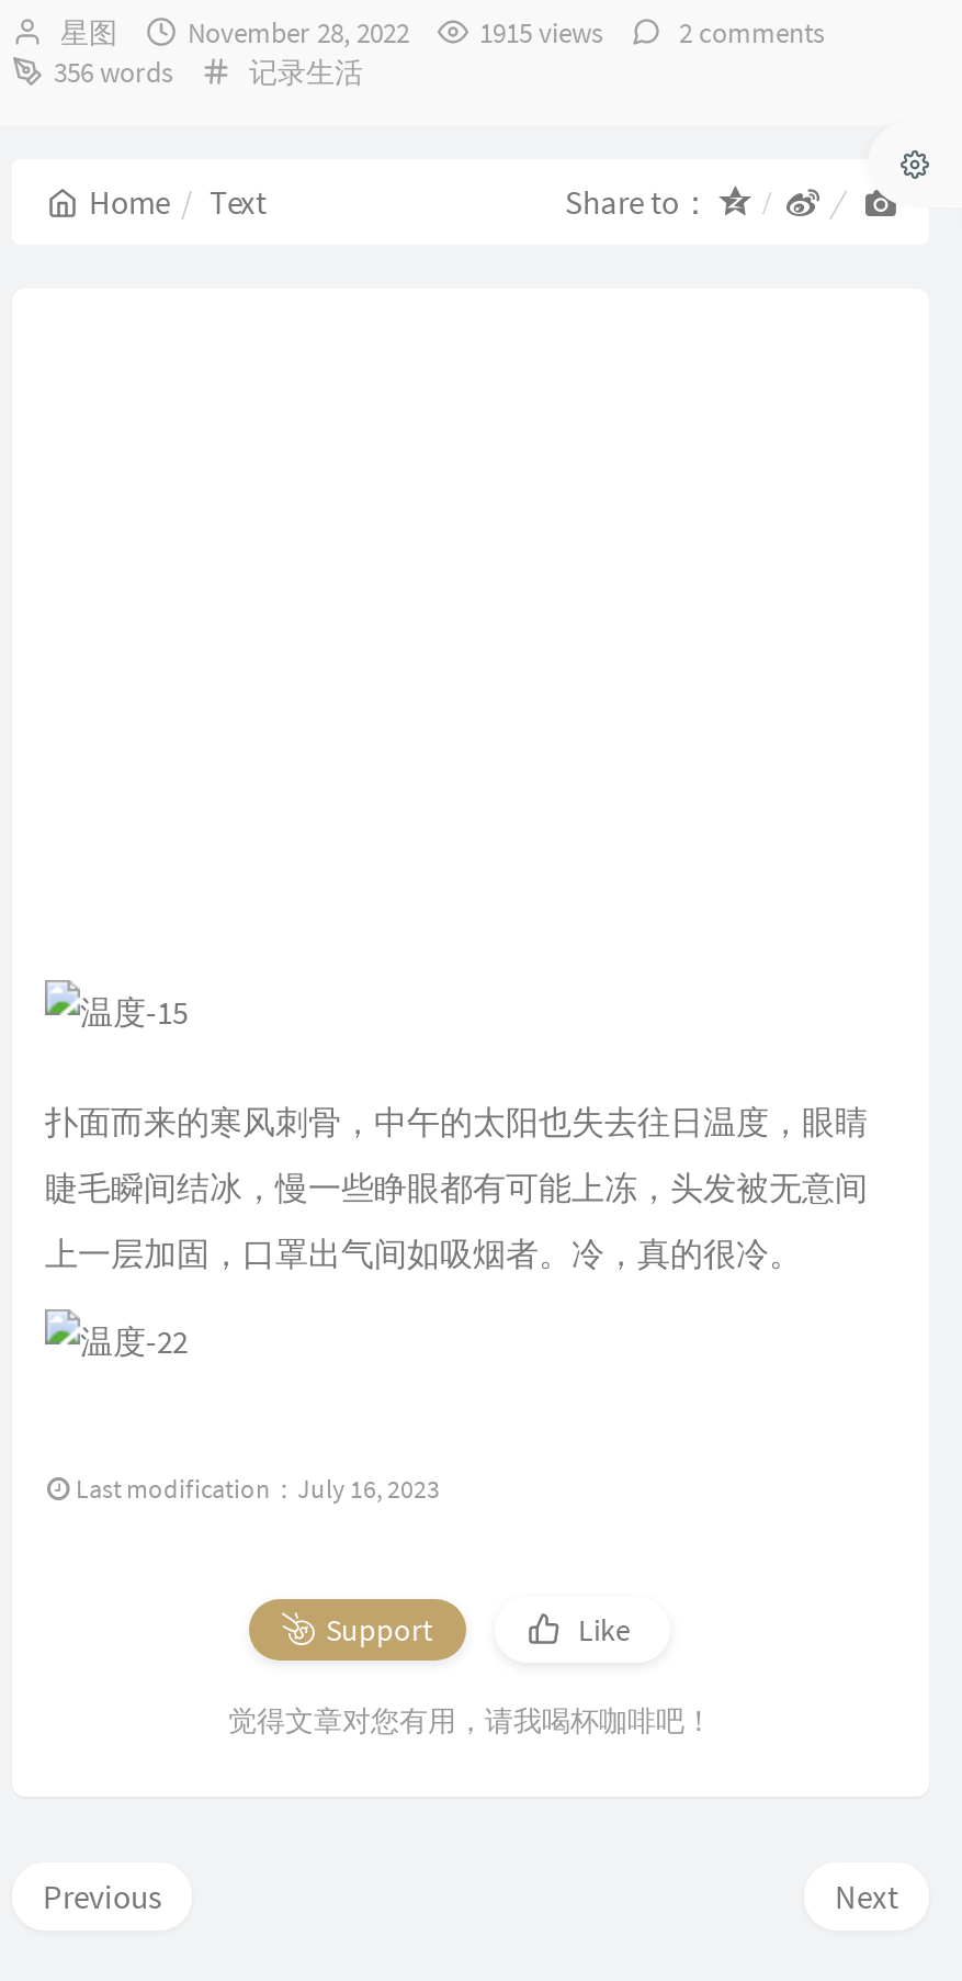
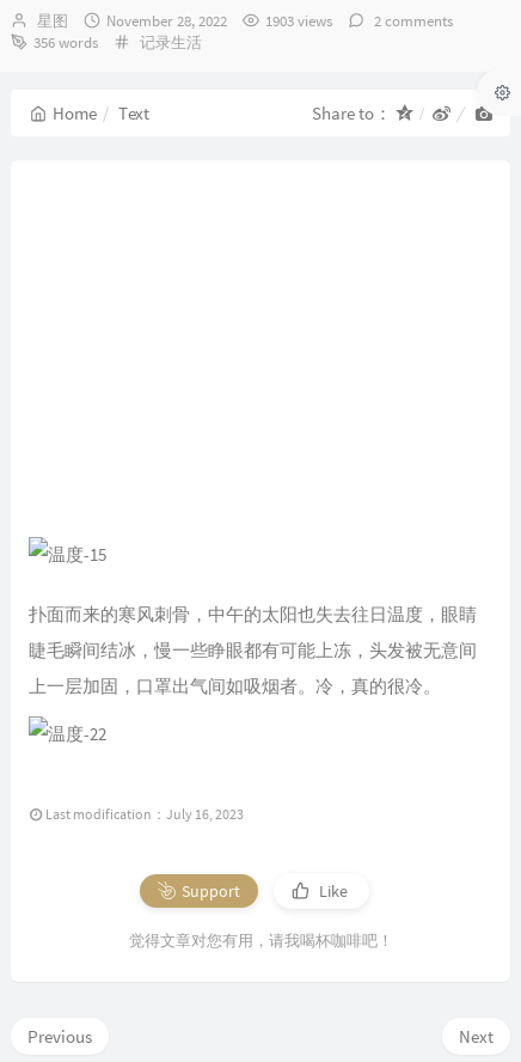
- 1915 views
+ 1903 views
